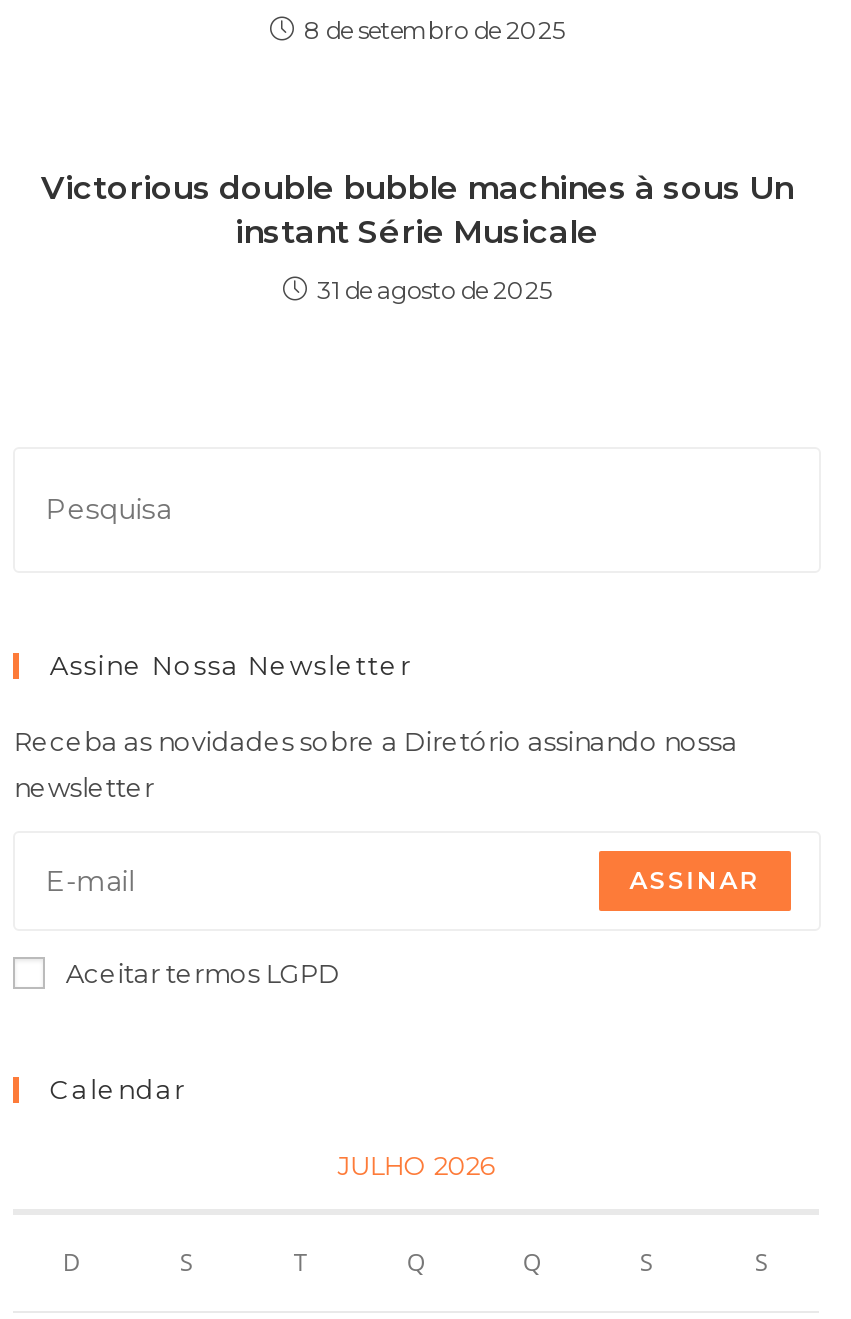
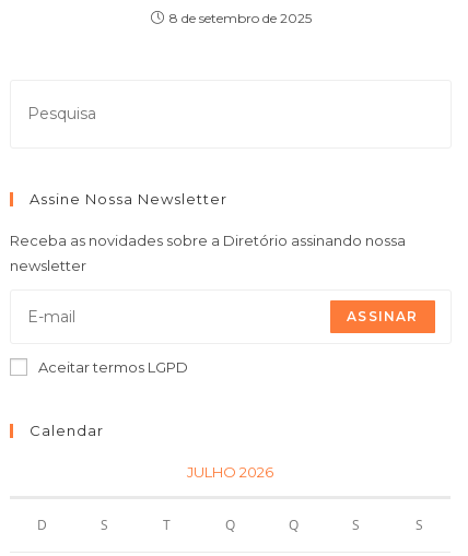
- Victorious double bubble machines à sous Un
- instant Série Musicale
- 31 de agosto de 2025
